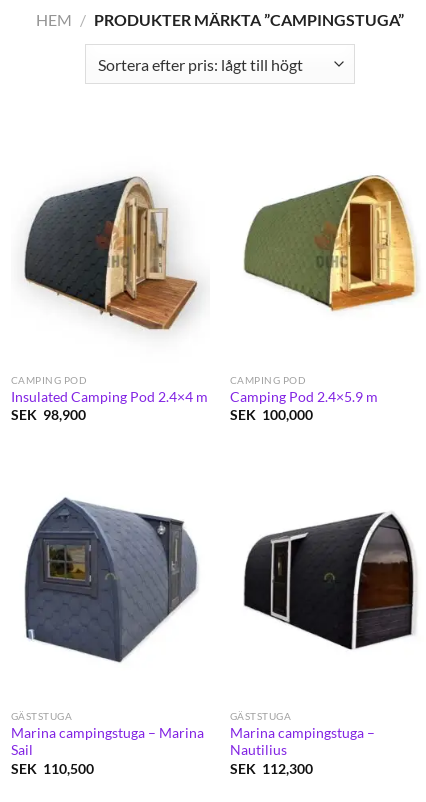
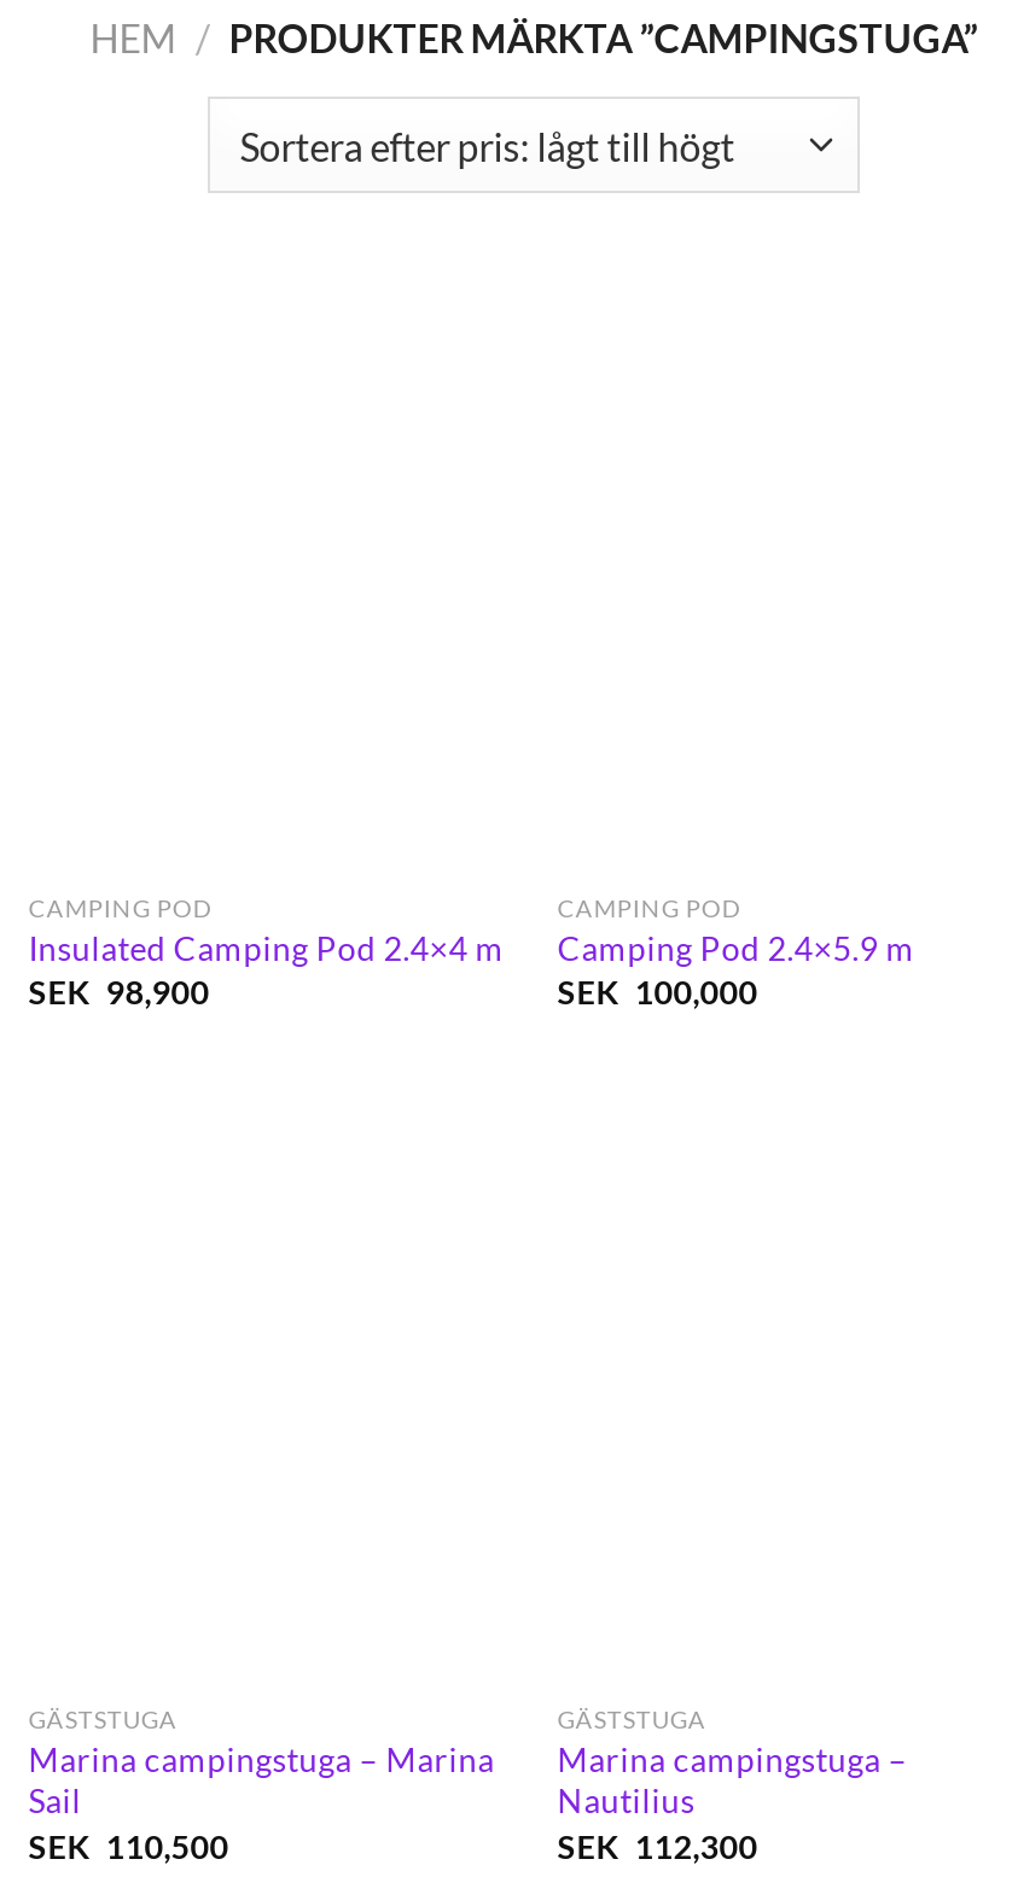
- [image]

- [image]

- [image]

- [image]
